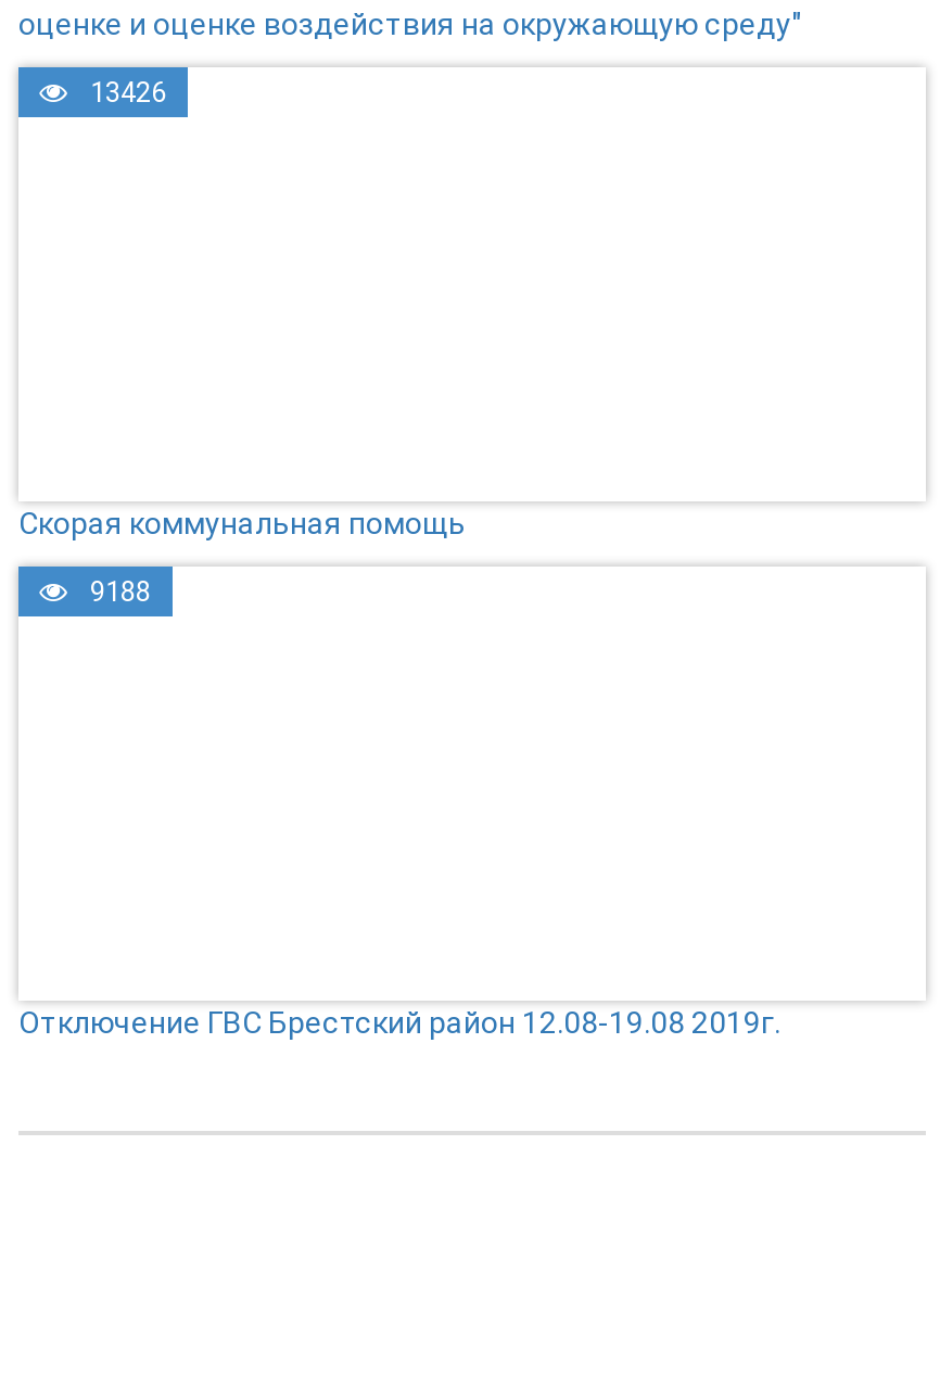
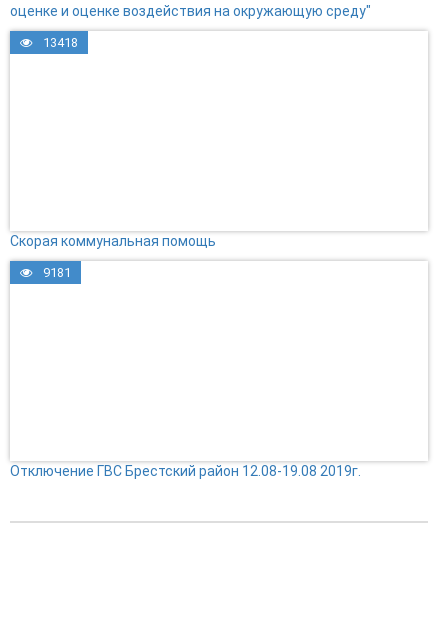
- 13426
+ 13418

- 9188
+ 9181
